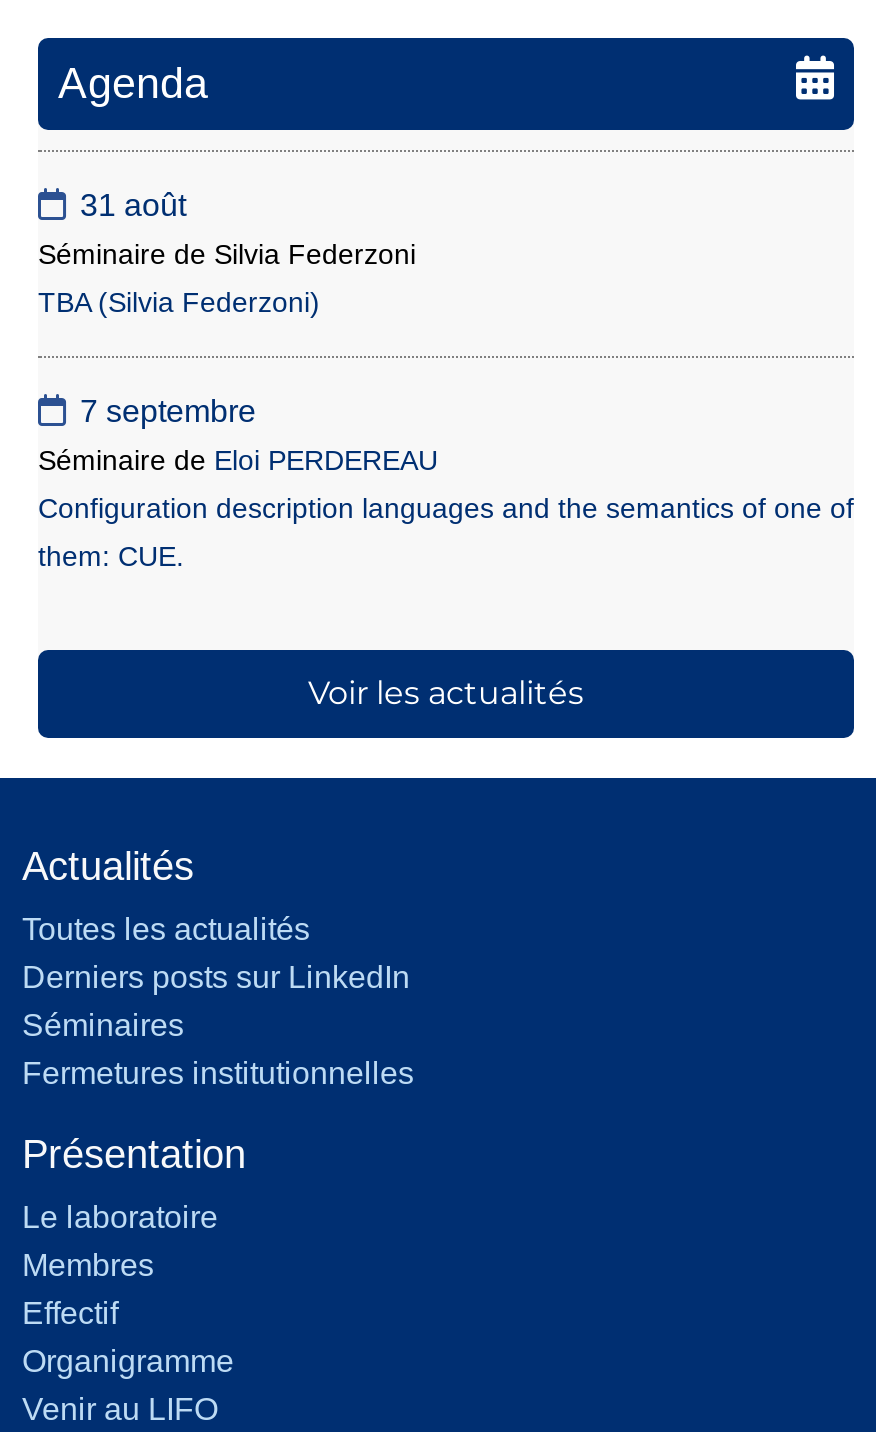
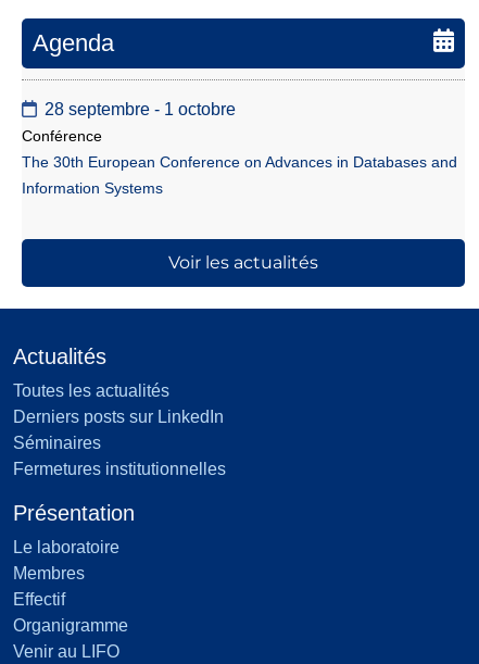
- 31 août
- Séminaire de Silvia Federzoni
- TBA (Silvia Federzoni)
- 7 septembre
- Séminaire de Eloi PERDEREAU
- Configuration description languages and the semantics of one of
- them: CUE.
+ 28 septembre - 1 octobre
+ Conférence
+ The 30th European Conference on Advances in Databases and
+ Information Systems
